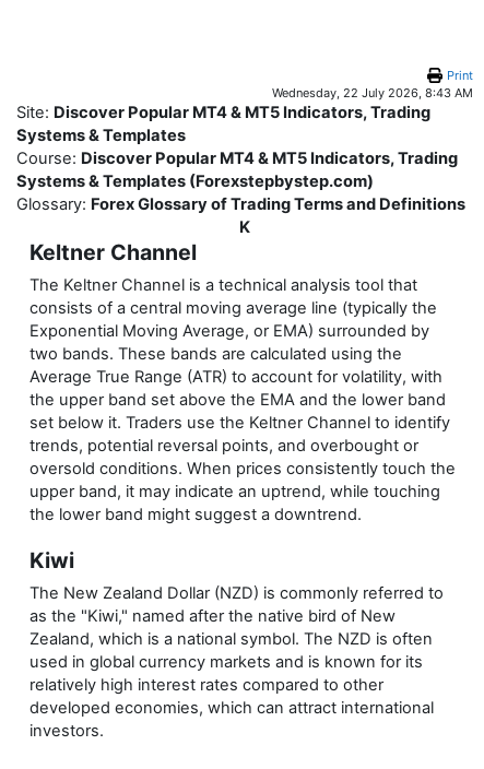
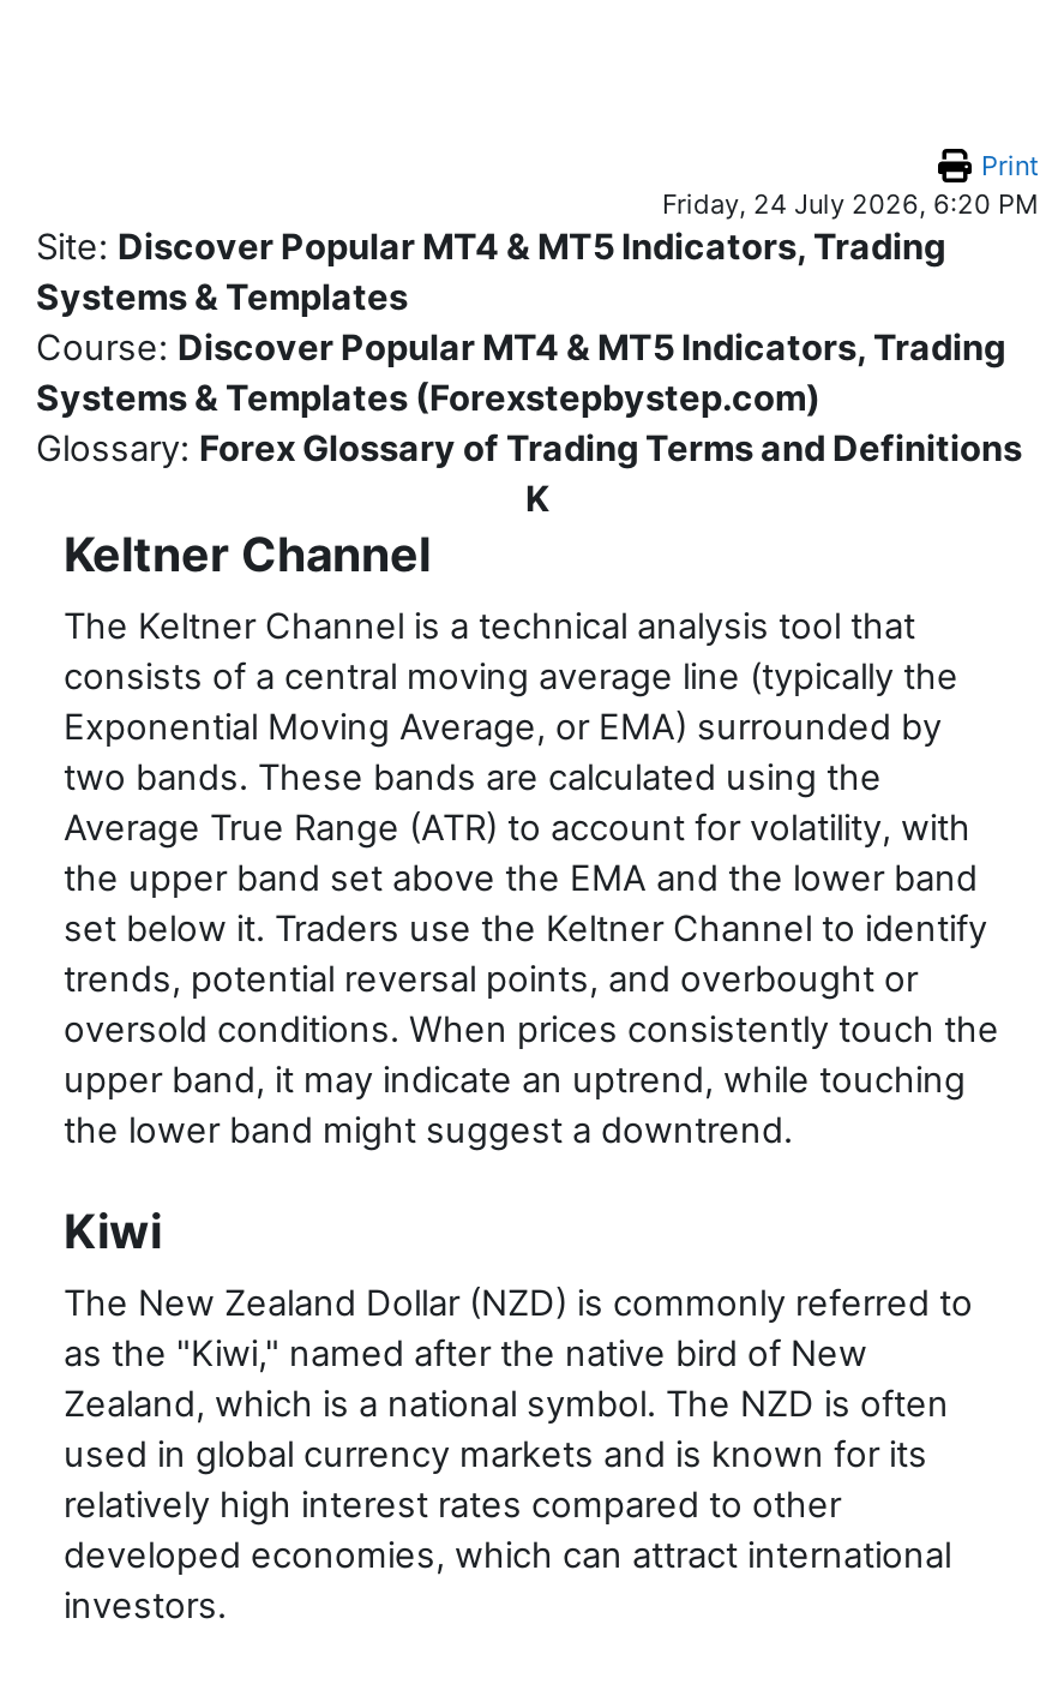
- Wednesday, 22 July 2026, 8:43 AM
+ Friday, 24 July 2026, 6:20 PM
